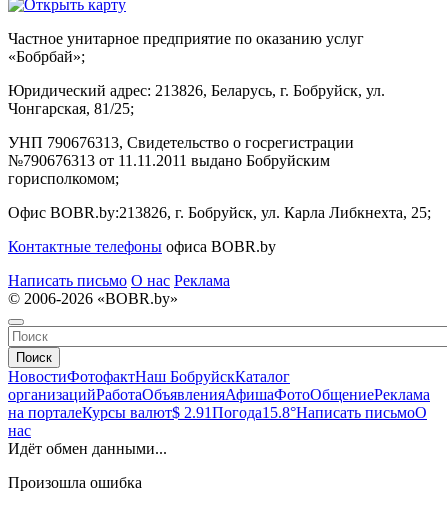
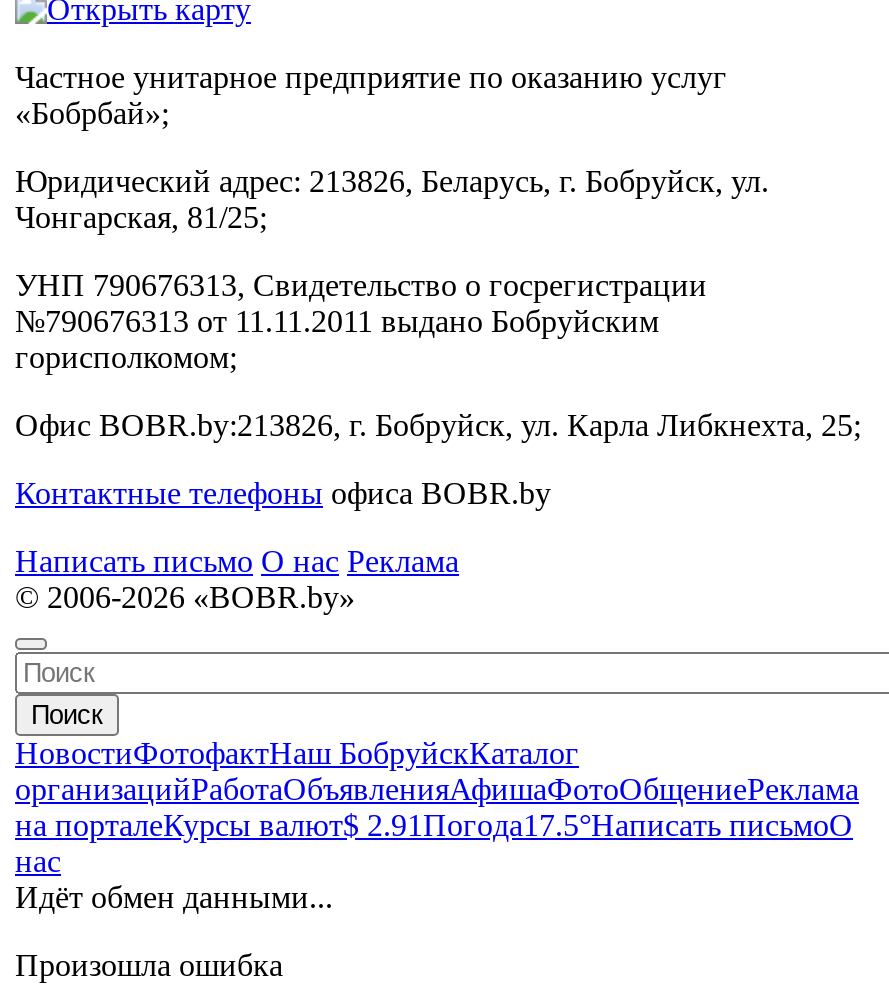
- на порталеКурсы валют$ 2.91 Погода15.8°Написать письмоО
+ на порталеКурсы валют$ 2.91 Погода17.5°Написать письмоО
